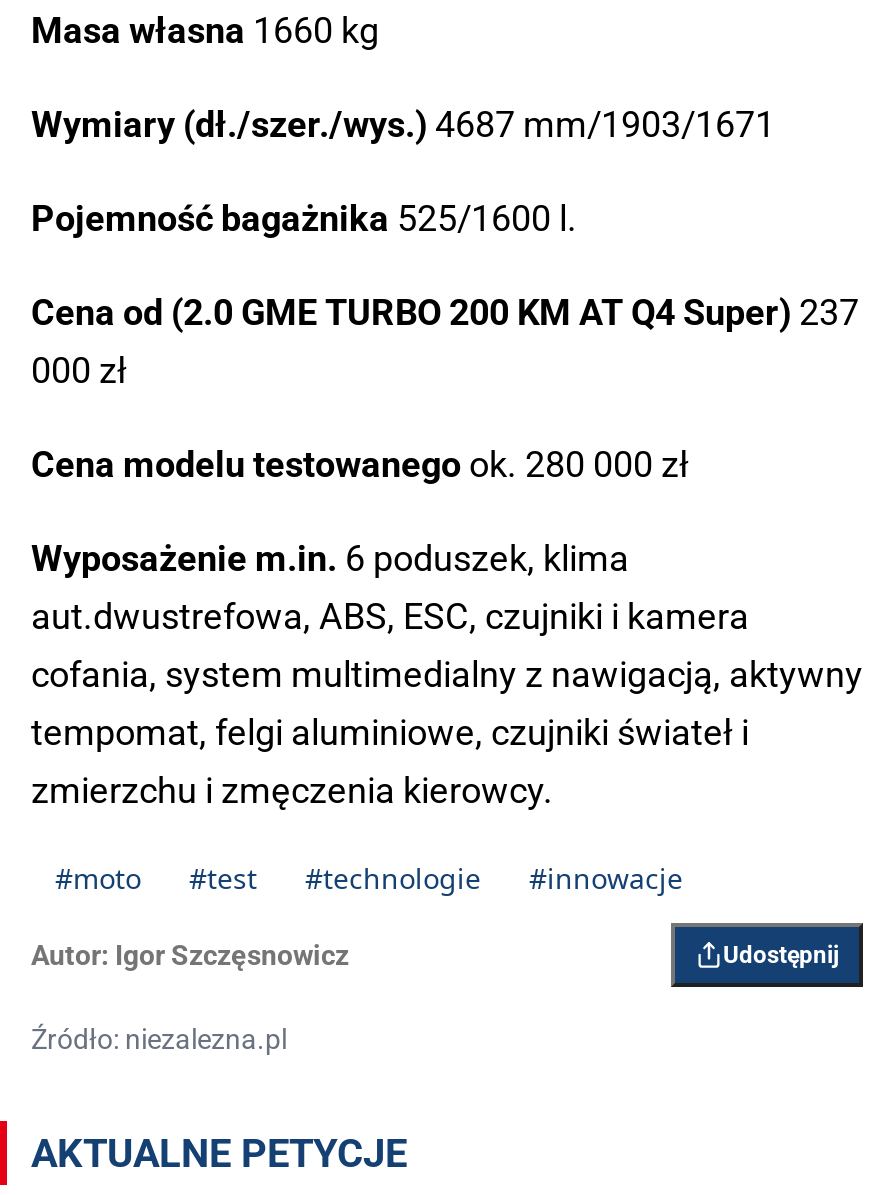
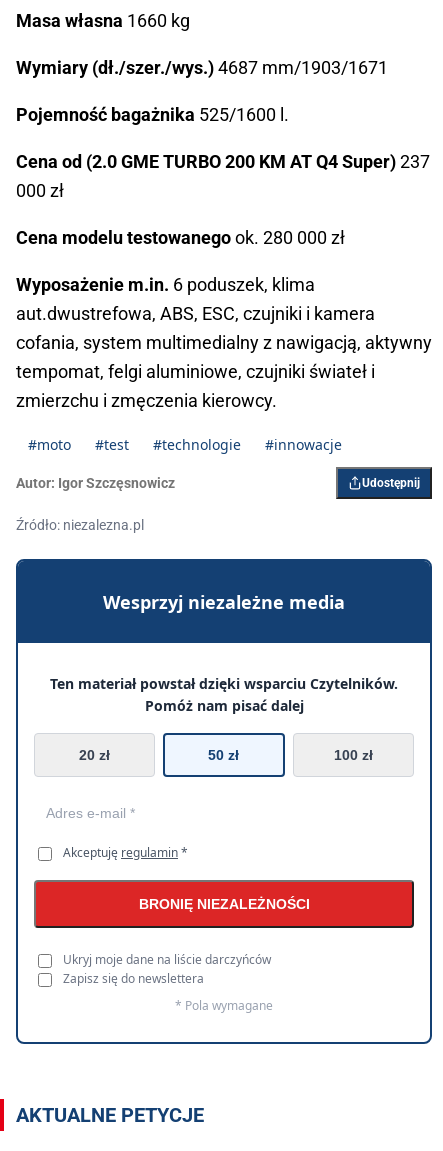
+ [image]
+ Wesprzyj niezależne media
+ Ten materiał powstał dzięki wsparciu Czytelników.
+ Pomóż nam pisać dalej
+ 20 zł
+ 50 zł
+ 100 zł

+ Akceptuję regulamin *
+ BRONIĘ NIEZALEŻNOŚCI
+ Ukryj moje dane na liście darczyńców
+ Zapisz się do newslettera
+ * Pola wymagane
